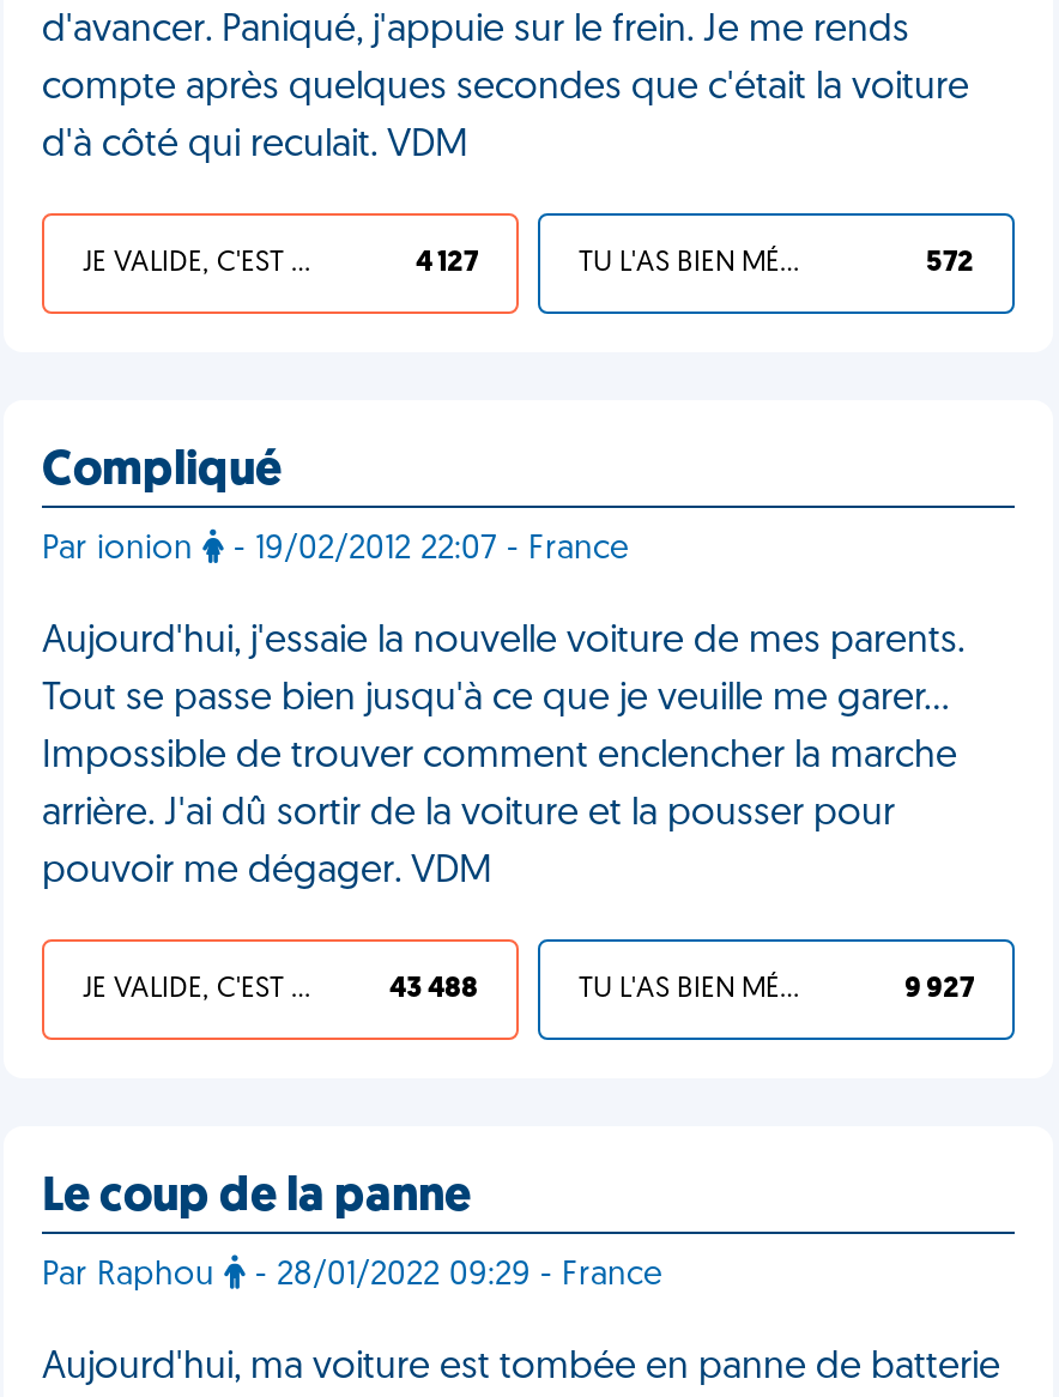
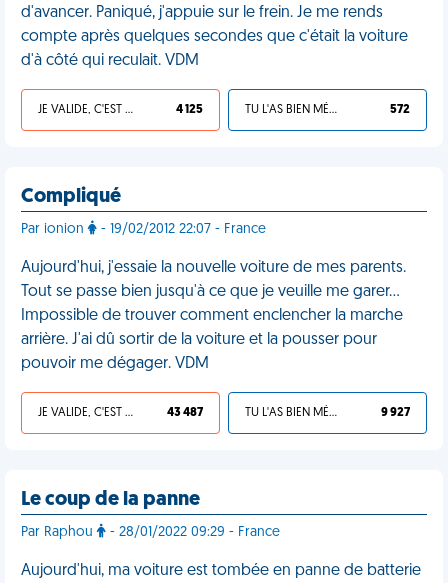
- 4 127
+ 4 125

- 43 488
+ 43 487
